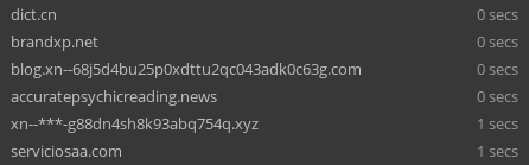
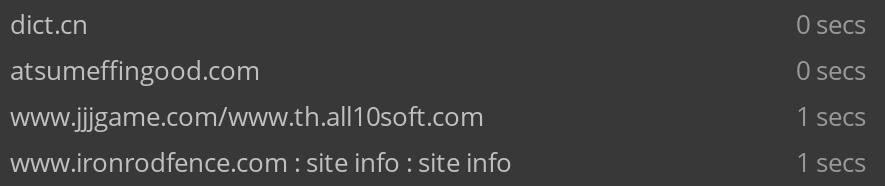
- brandxp.net
+ atsumeffingood.com

- blog.xn--68j5d4bu25p0xdttu2qc043adk0c63g.com
- 0 secs
- accuratepsychicreading.news
- 0 secs
- xn--***-g88dn4sh8k93abq754q.xyz
+ www.jjjgame.com/www.th.all10soft.com

- serviciosaa.com
+ www.ironrodfence.com : site info : site info
